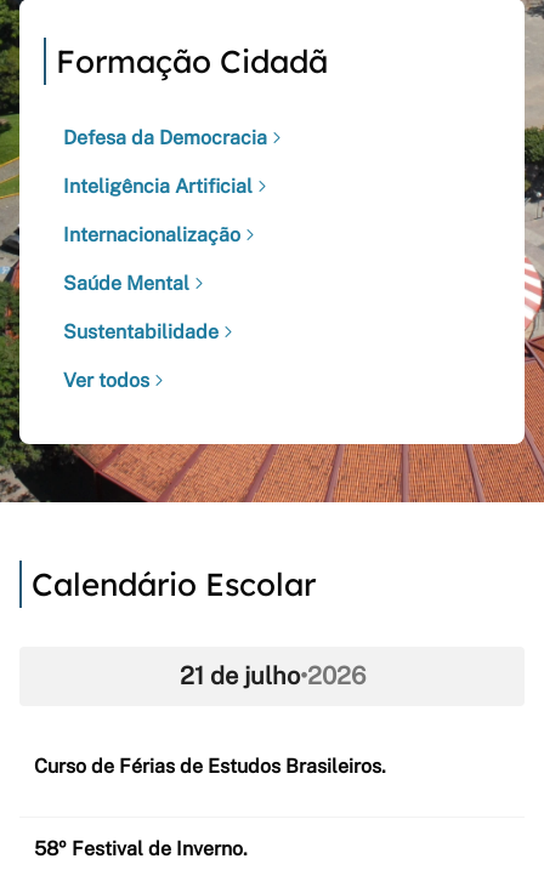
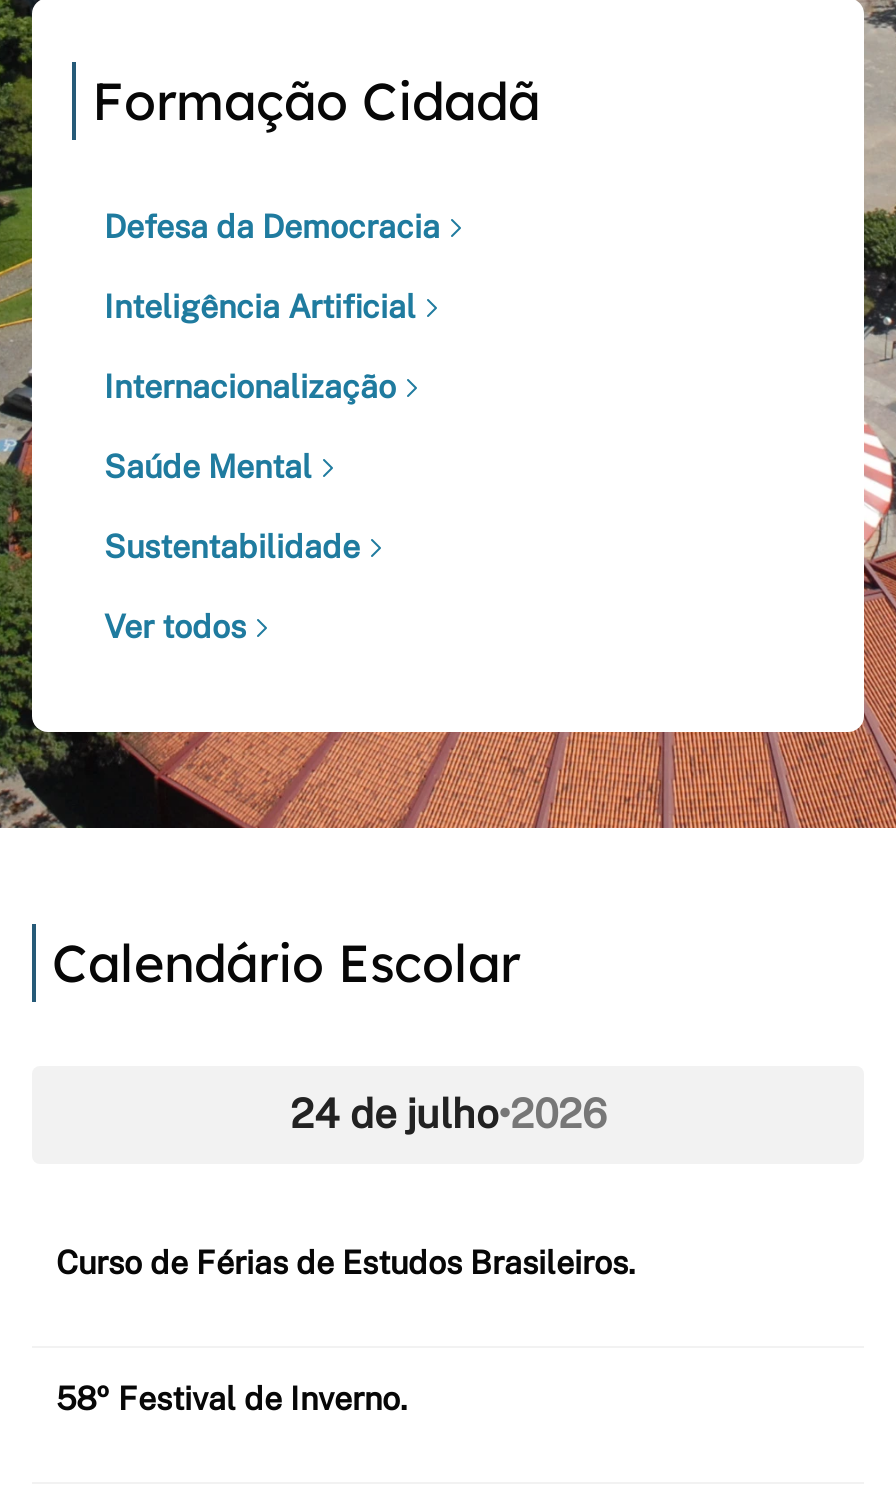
- 21 de julho•2026
+ 24 de julho•2026
